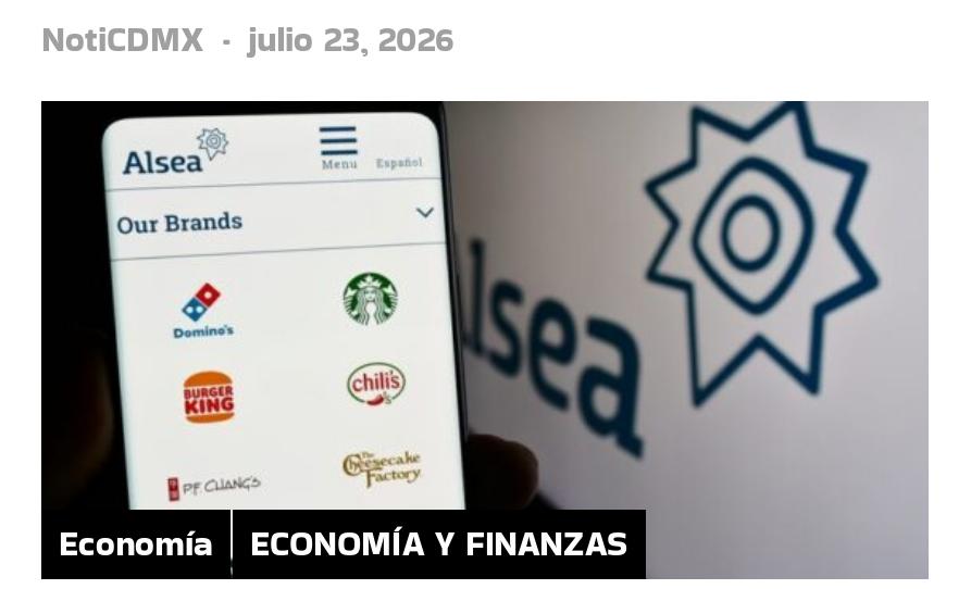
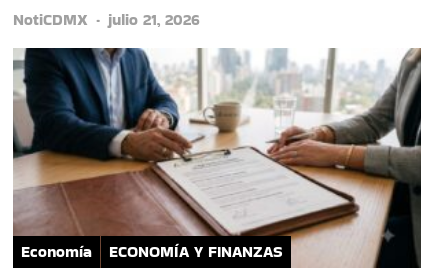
- NotiCDMX julio 23, 2026
+ NotiCDMX julio 21, 2026

- [image]
+ [image]
